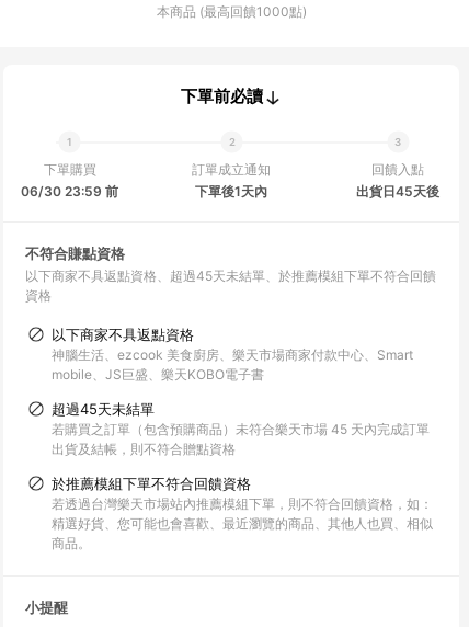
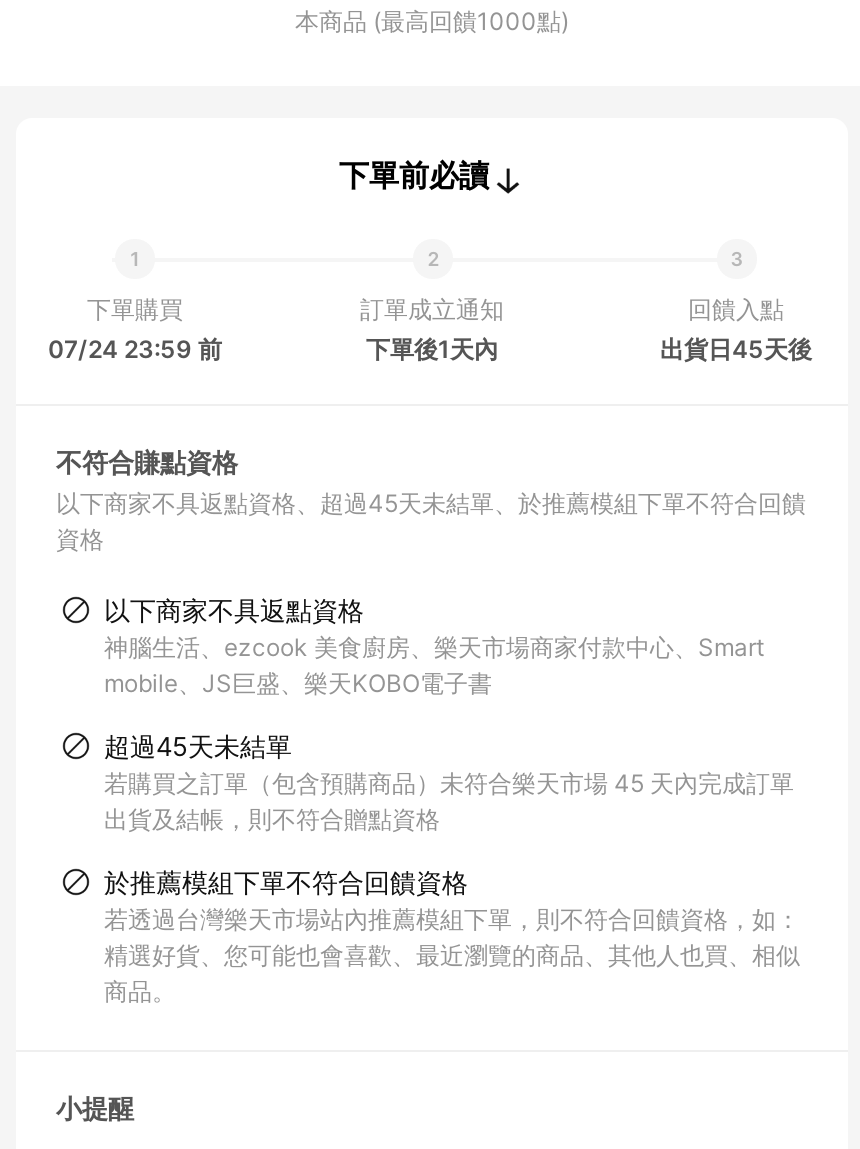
- 06/30 23:59 前
+ 07/24 23:59 前
